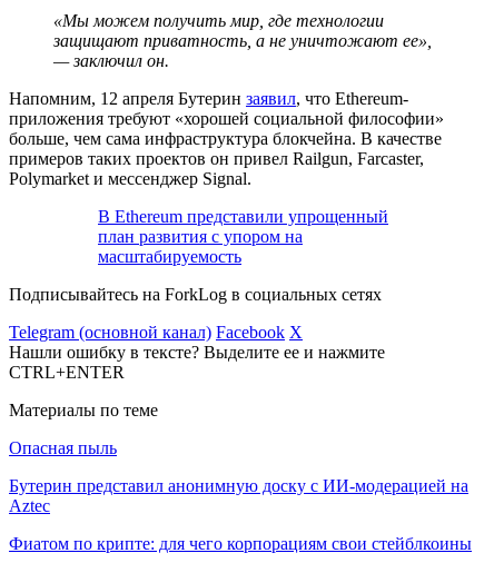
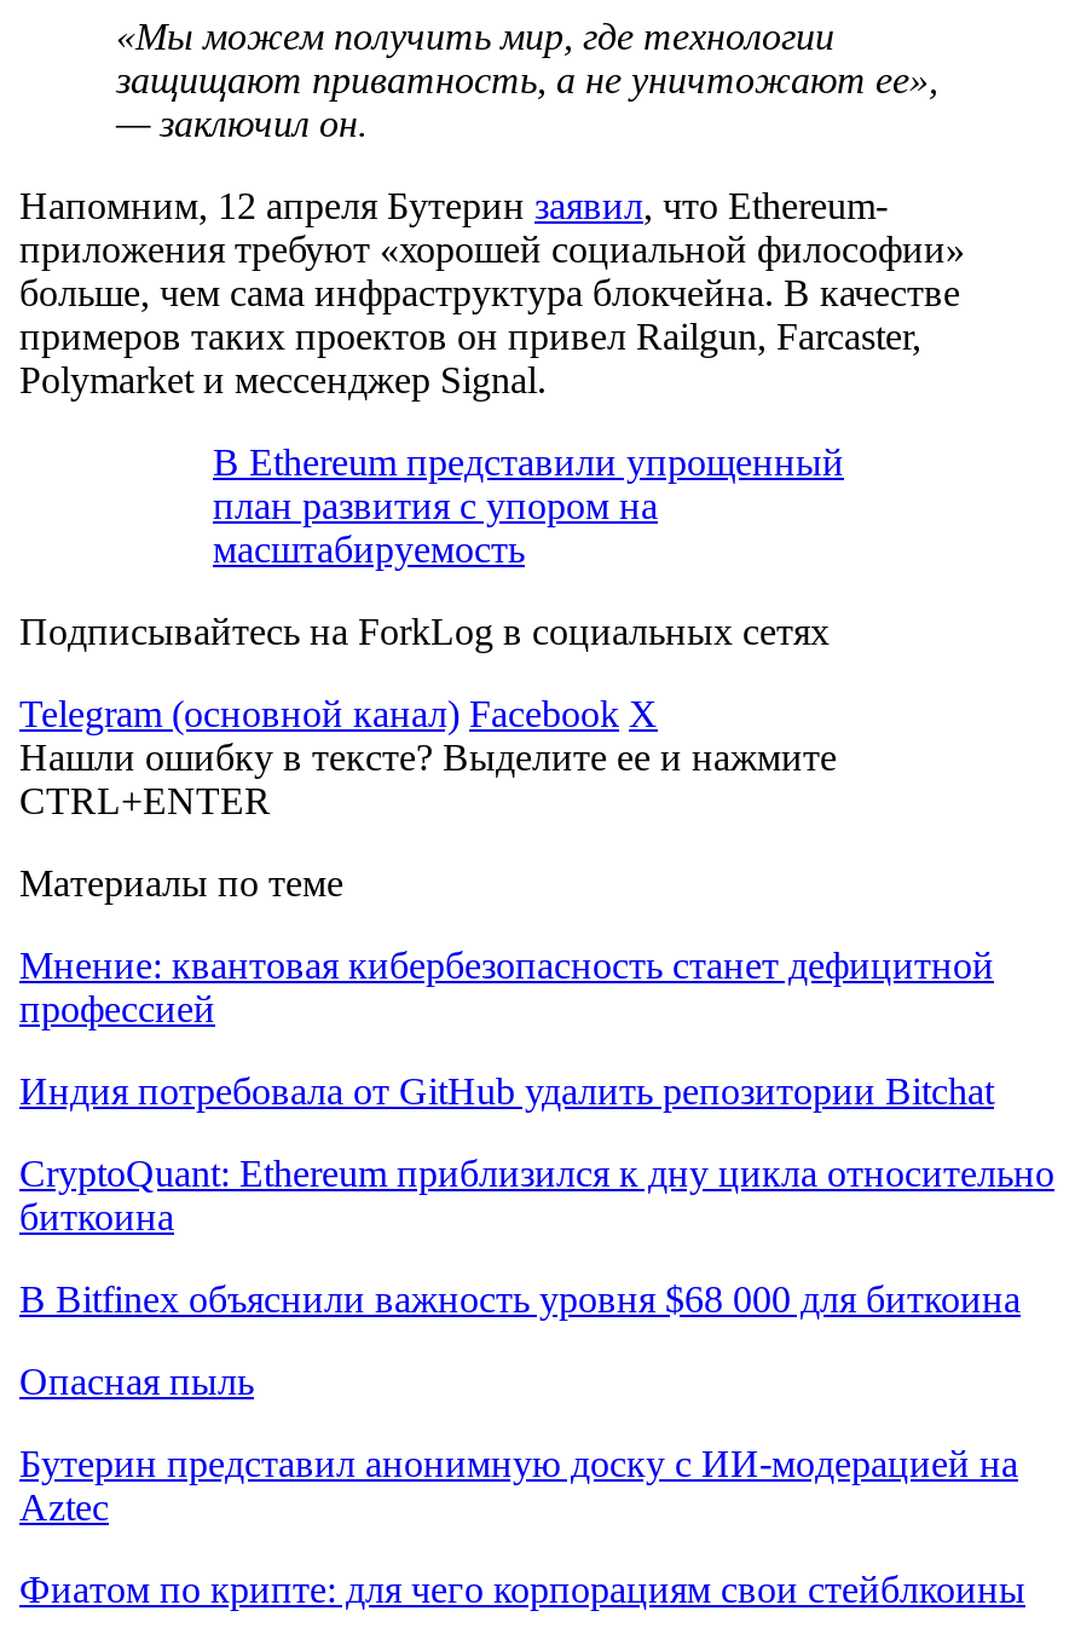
+ Мнение: квантовая кибербезопасность станет дефицитной
+ профессией
+ Индия потребовала от GitHub удалить репозитории Bitchat
+ CryptoQuant: Ethereum приблизился к дну цикла относительно
+ биткоина
+ В Bitfinex объяснили важность уровня $68 000 для биткоина
